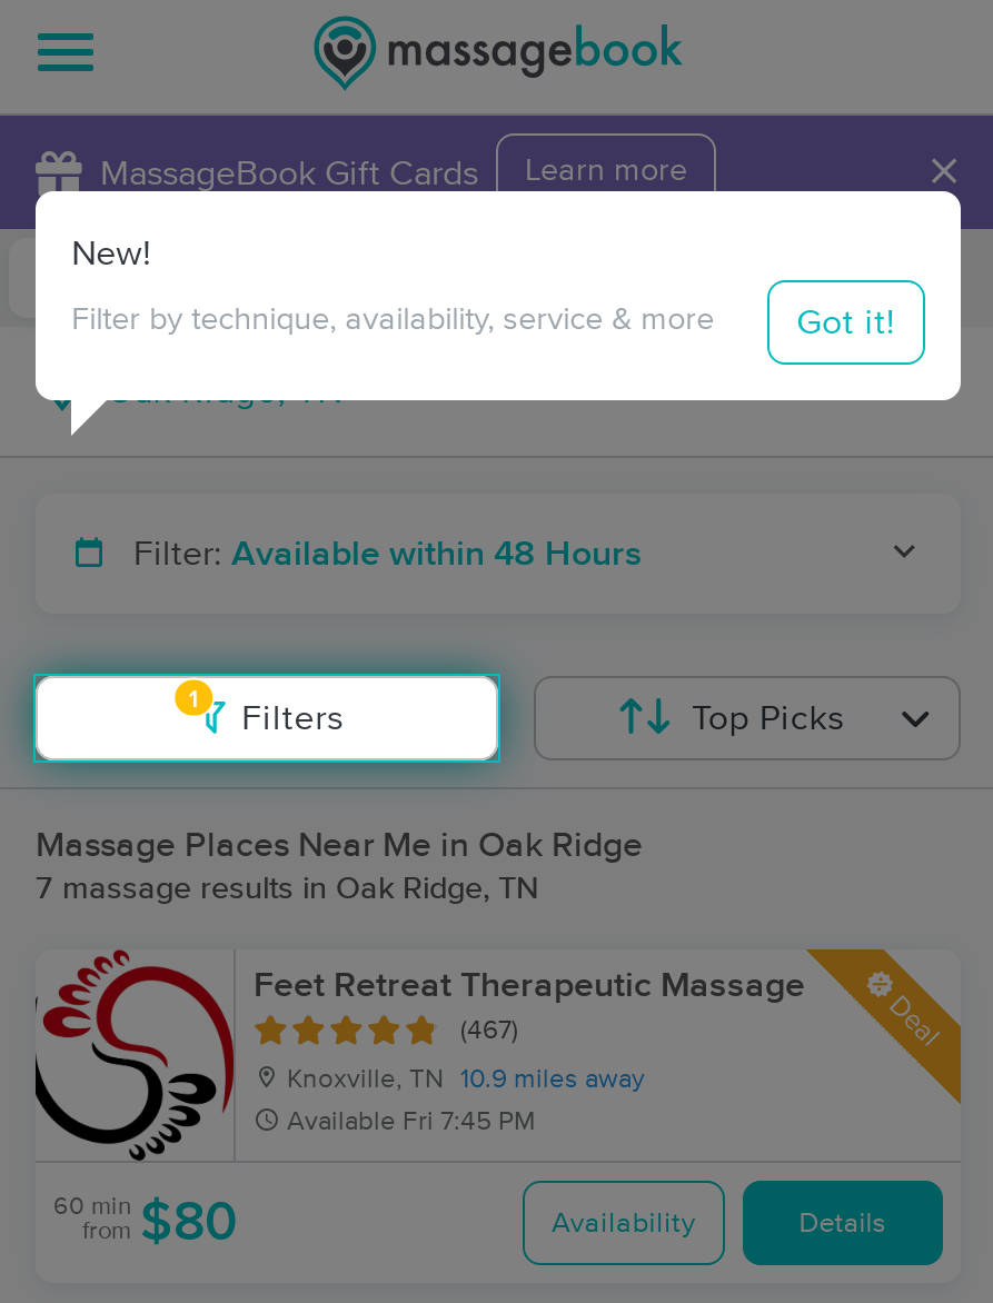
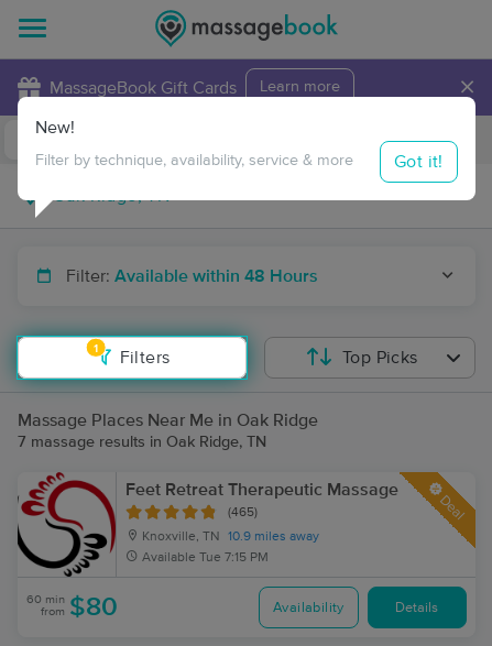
- (467)
+ (465)

- Available Fri 7:45 PM
+ Available Tue 7:15 PM
